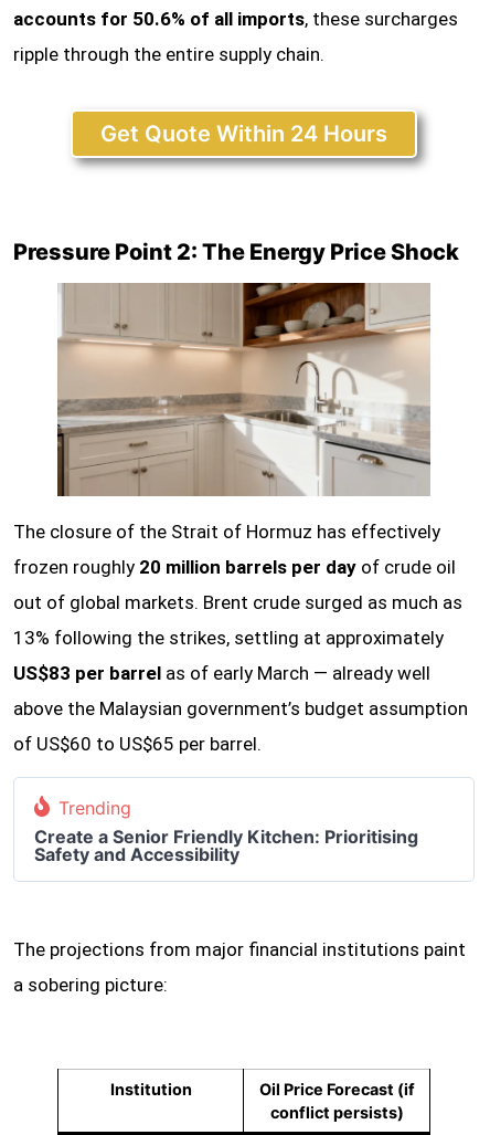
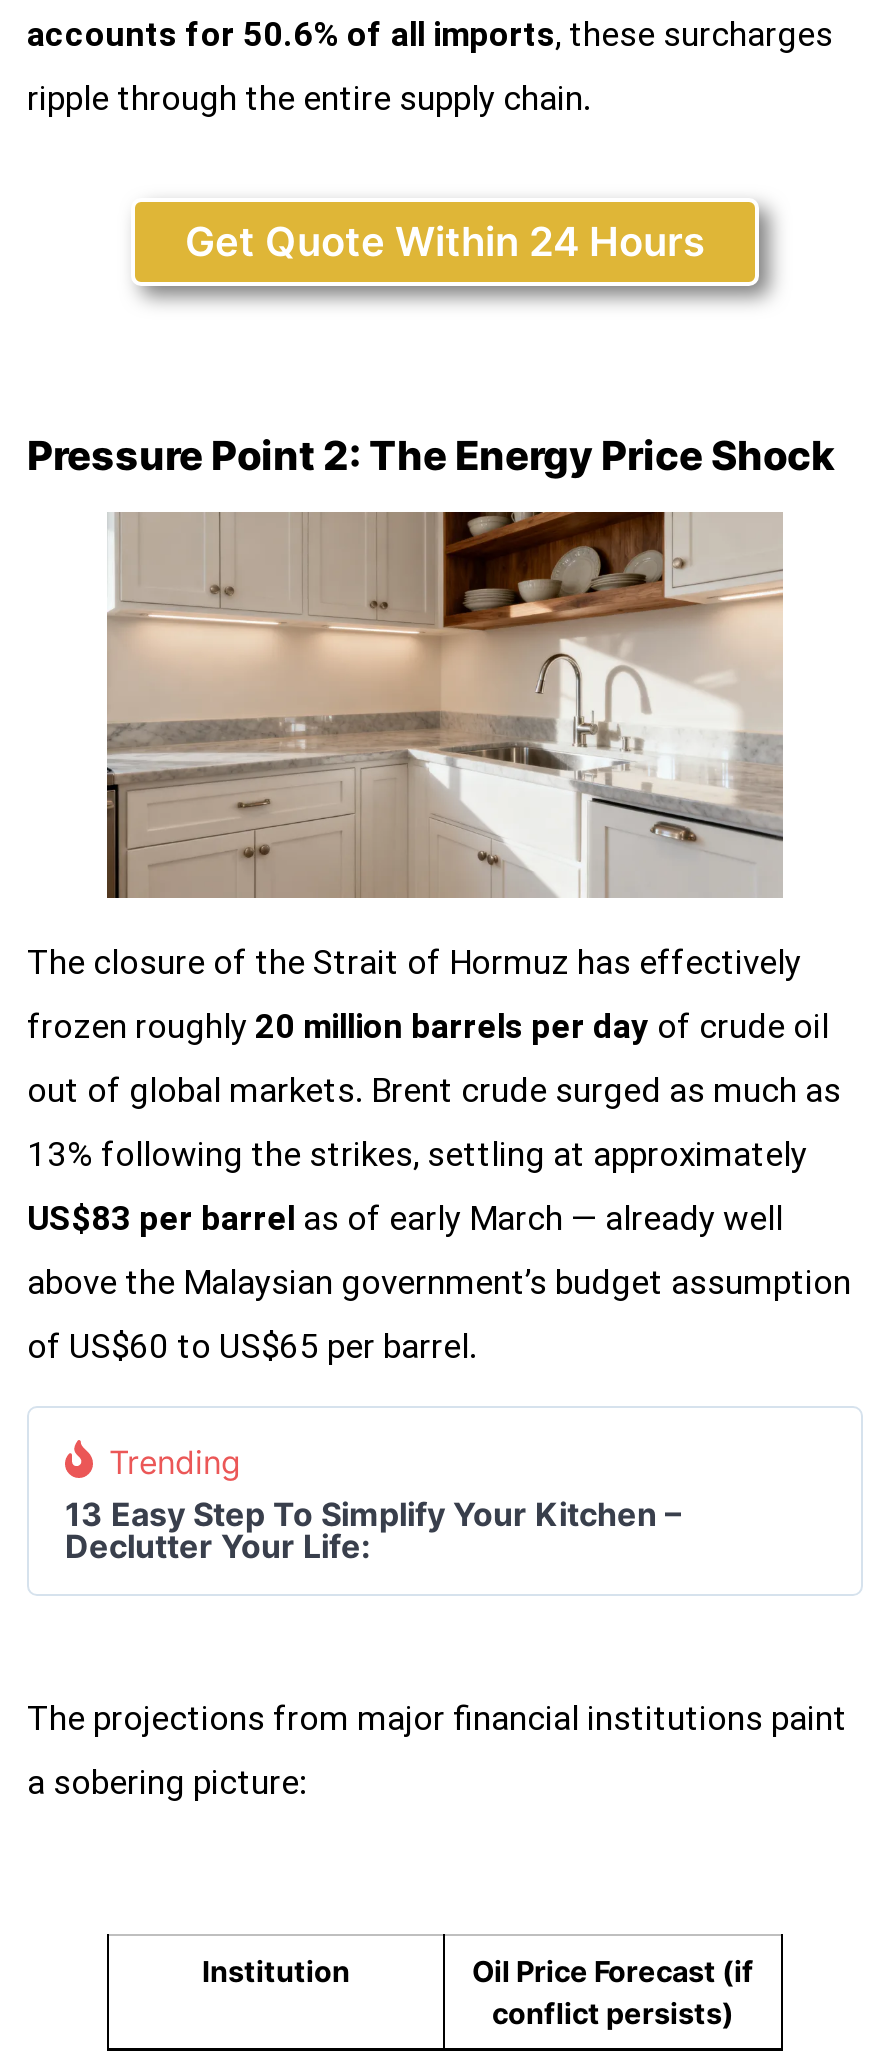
- Create a Senior Friendly Kitchen: Prioritising
- Safety and Accessibility
+ 13 Easy Step To Simplify Your Kitchen –
+ Declutter Your Life:
